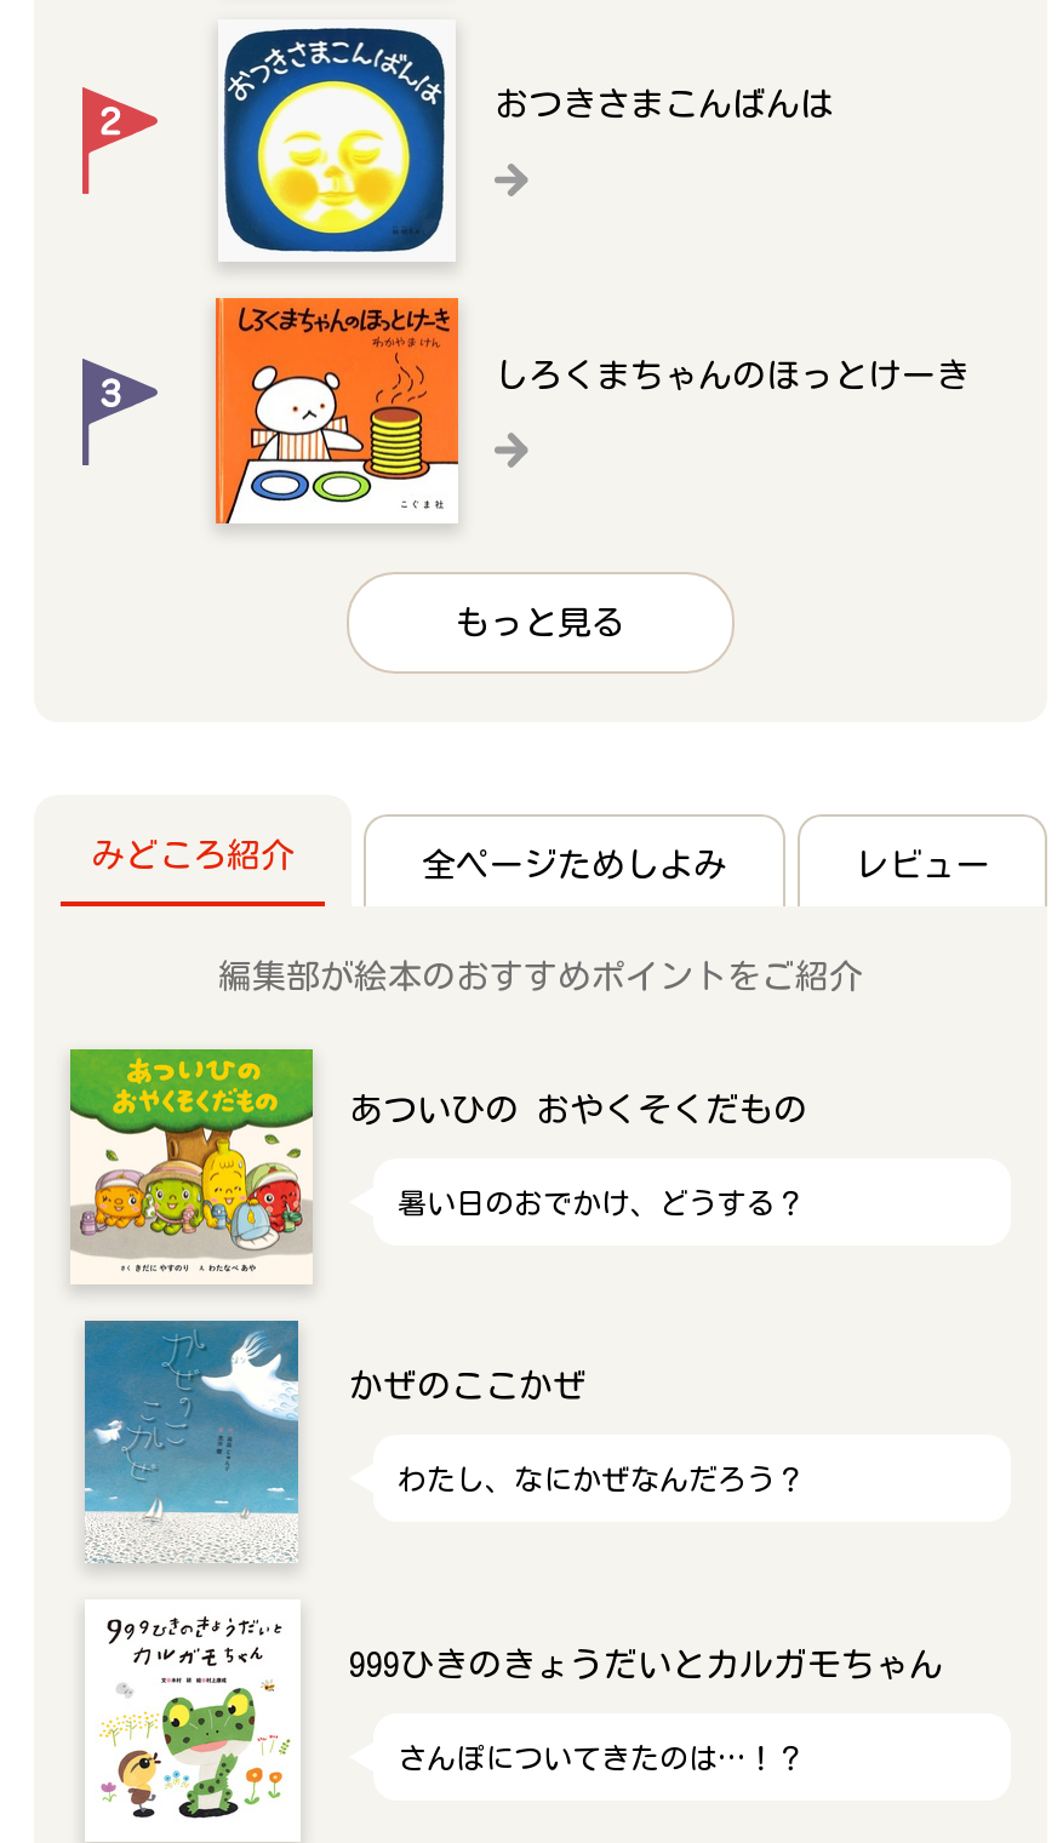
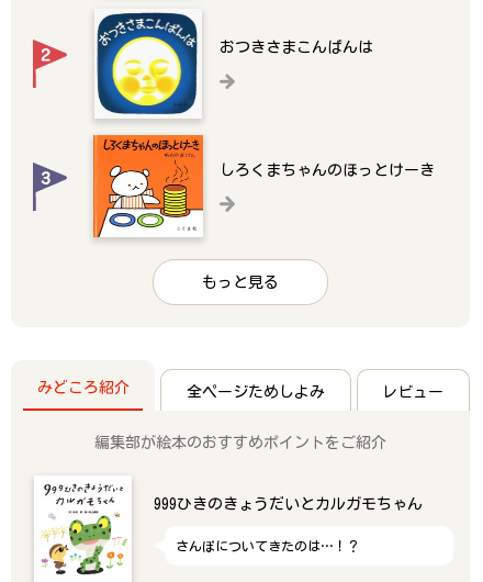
- [image]
- あついひの おやくそくだもの
- 暑い日のおでかけ、どうする？

- [image]
- かぜのここかぜ
- わたし、なにかぜなんだろう？
